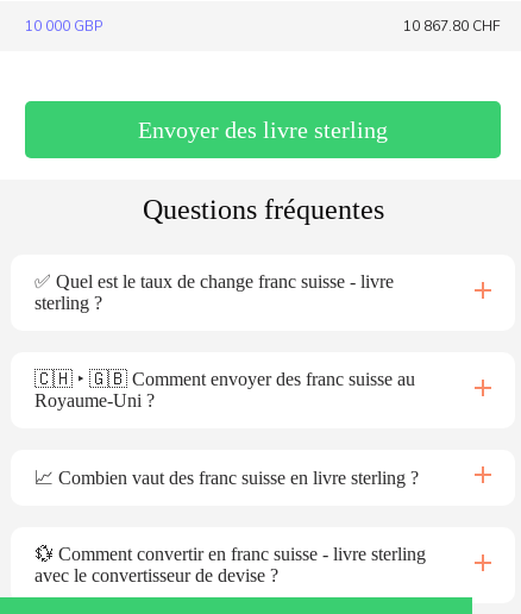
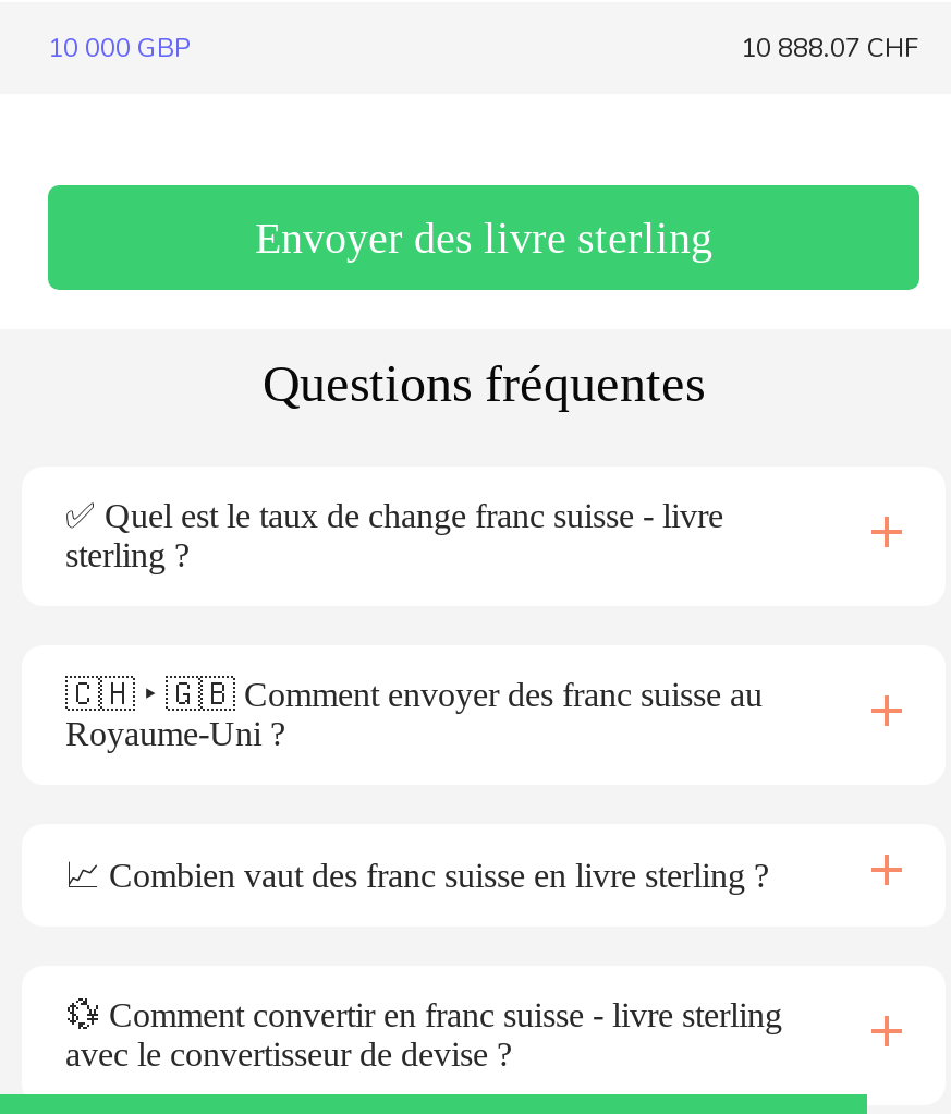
- 10 867.80 CHF
+ 10 888.07 CHF
